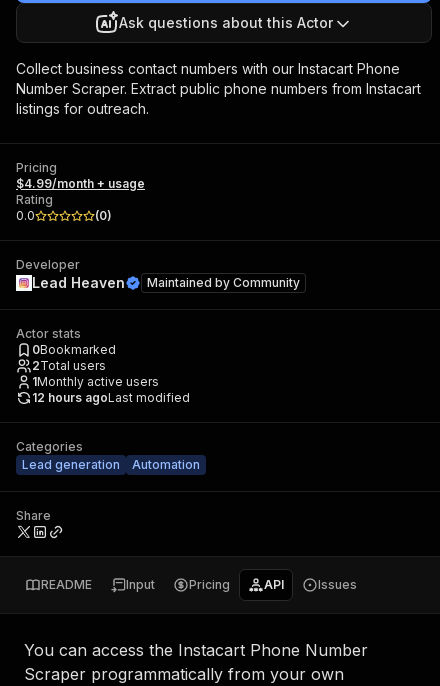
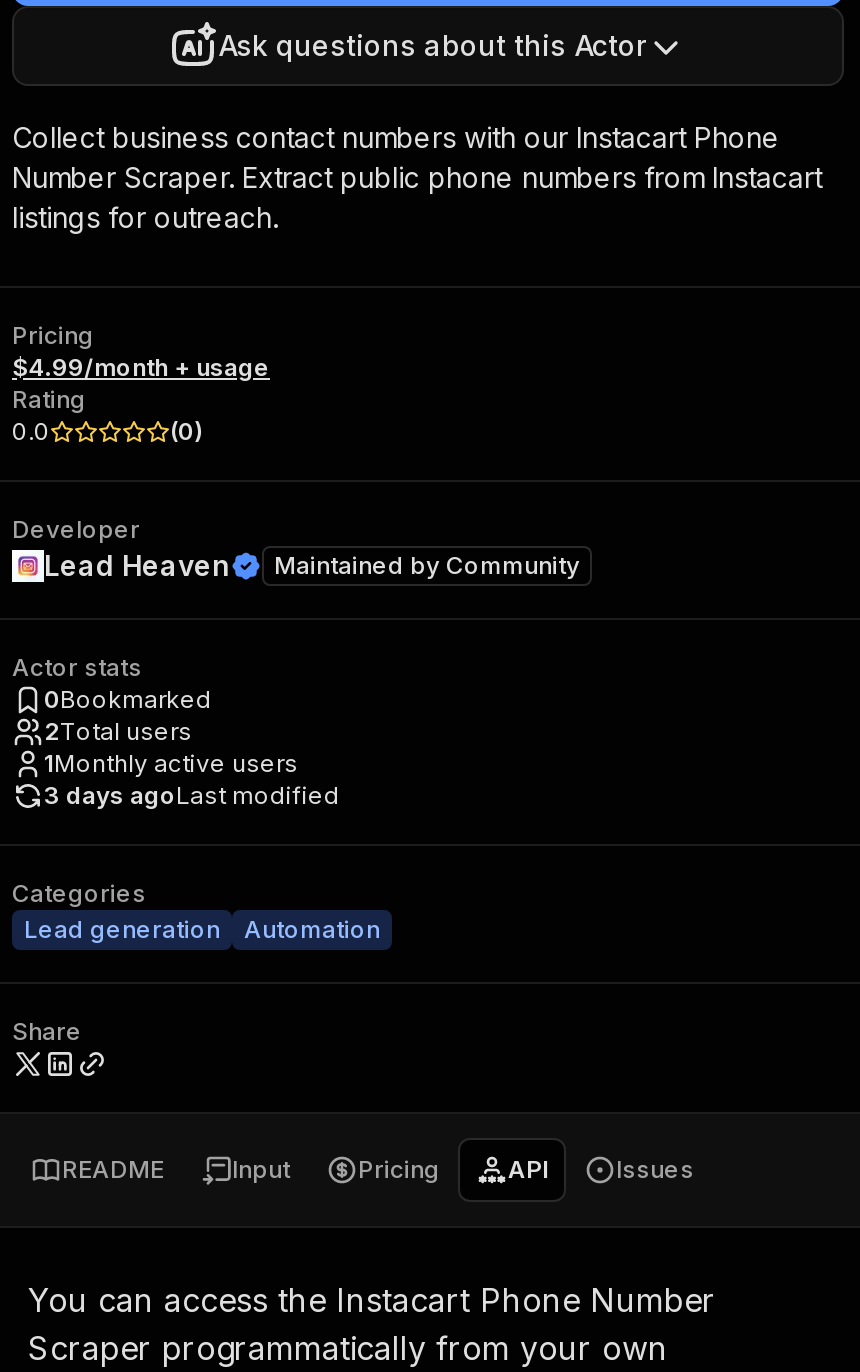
- 12 hours agoLast modified
+ 3 days agoLast modified
